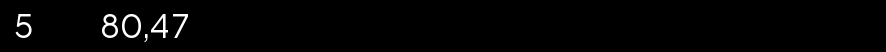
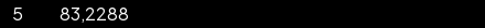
- 5 80,47
+ 5 83,2288
